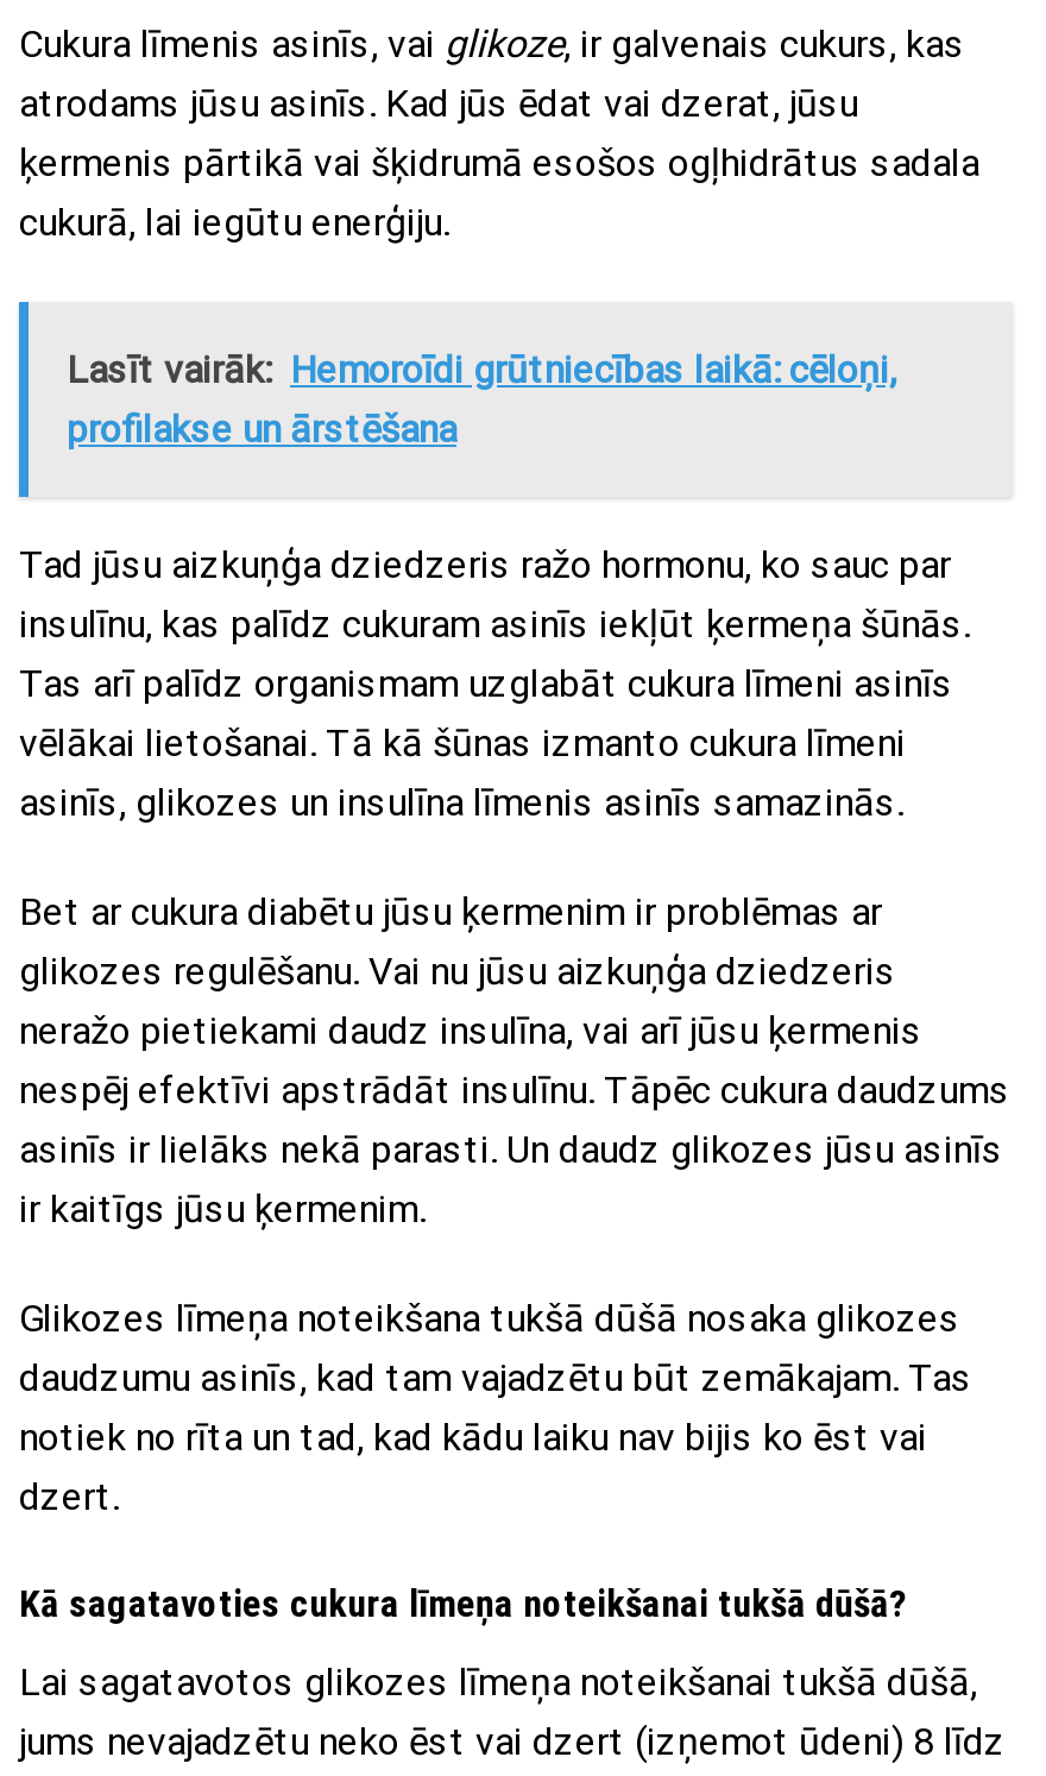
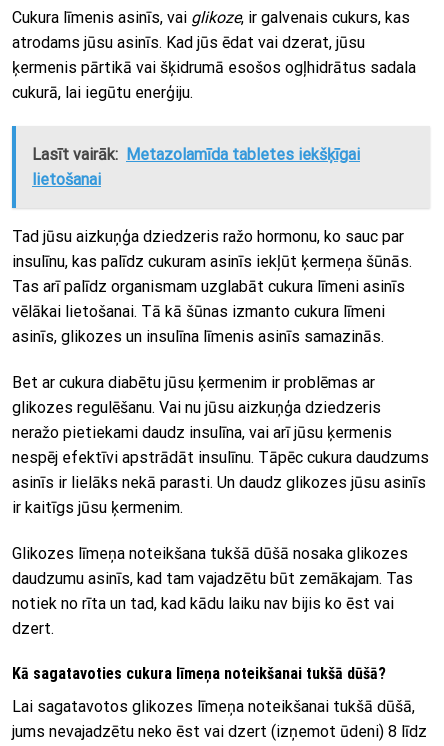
- Lasīt vairāk: Hemoroīdi grūtniecības laikā: cēloņi,
- profilakse un ārstēšana
+ Lasīt vairāk: Metazolamīda tabletes iekšķīgai
+ lietošanai
